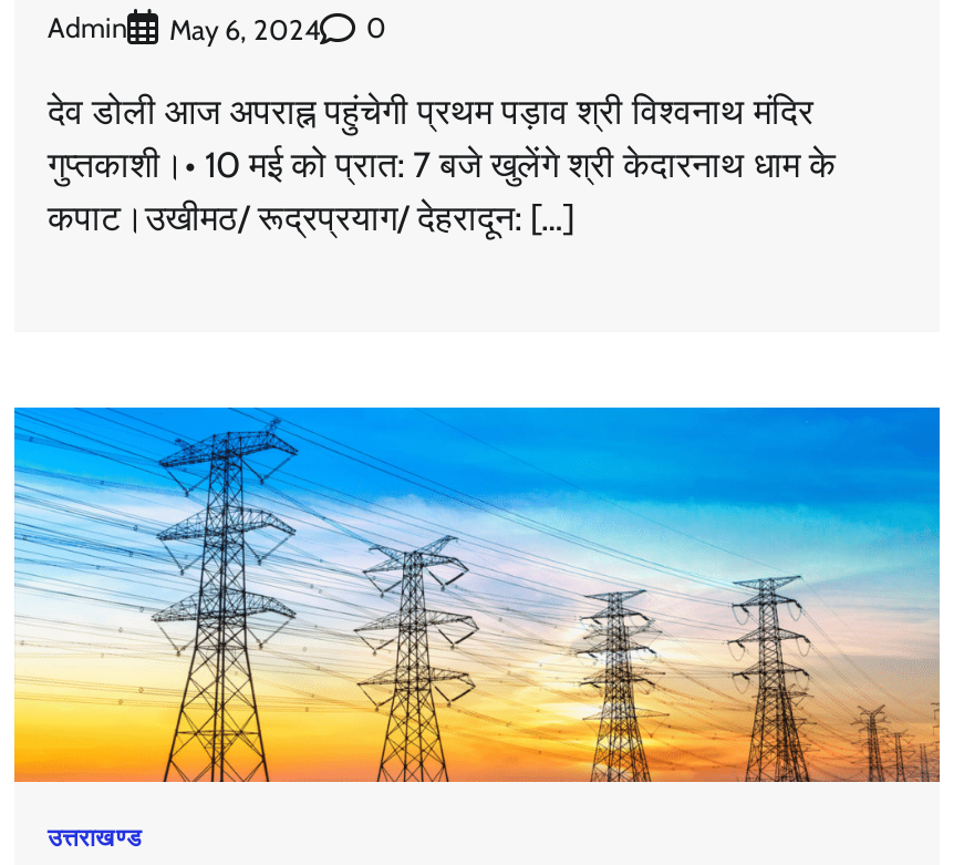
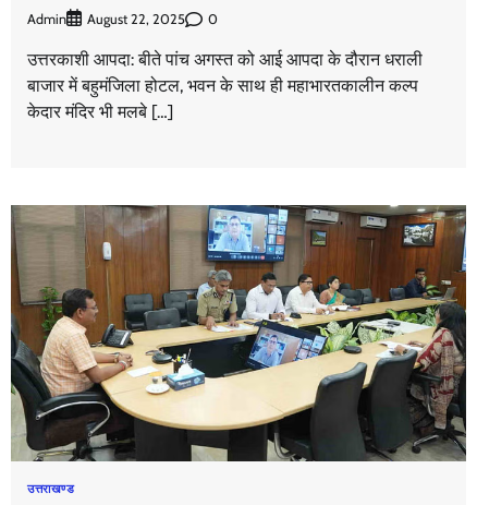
- May 6, 2024
+ August 22, 2025

- देव डोली आज अपराह्न पहुंचेगी प्रथम पड़ाव श्री विश्वनाथ मंदिर
- गुप्तकाशी।• 10 मई को प्रात: 7 बजे खुलेंगे श्री केदारनाथ धाम के
- कपाट।उखीमठ/ रूद्रप्रयाग/ देहरादून: […]
+ उत्तरकाशी आपदा: बीते पांच अगस्त को आई आपदा के दौरान धराली
+ बाजार में बहुमंजिला होटल, भवन के साथ ही महाभारतकालीन कल्प
+ केदार मंदिर भी मलबे […]

- [image]
+ [image]
